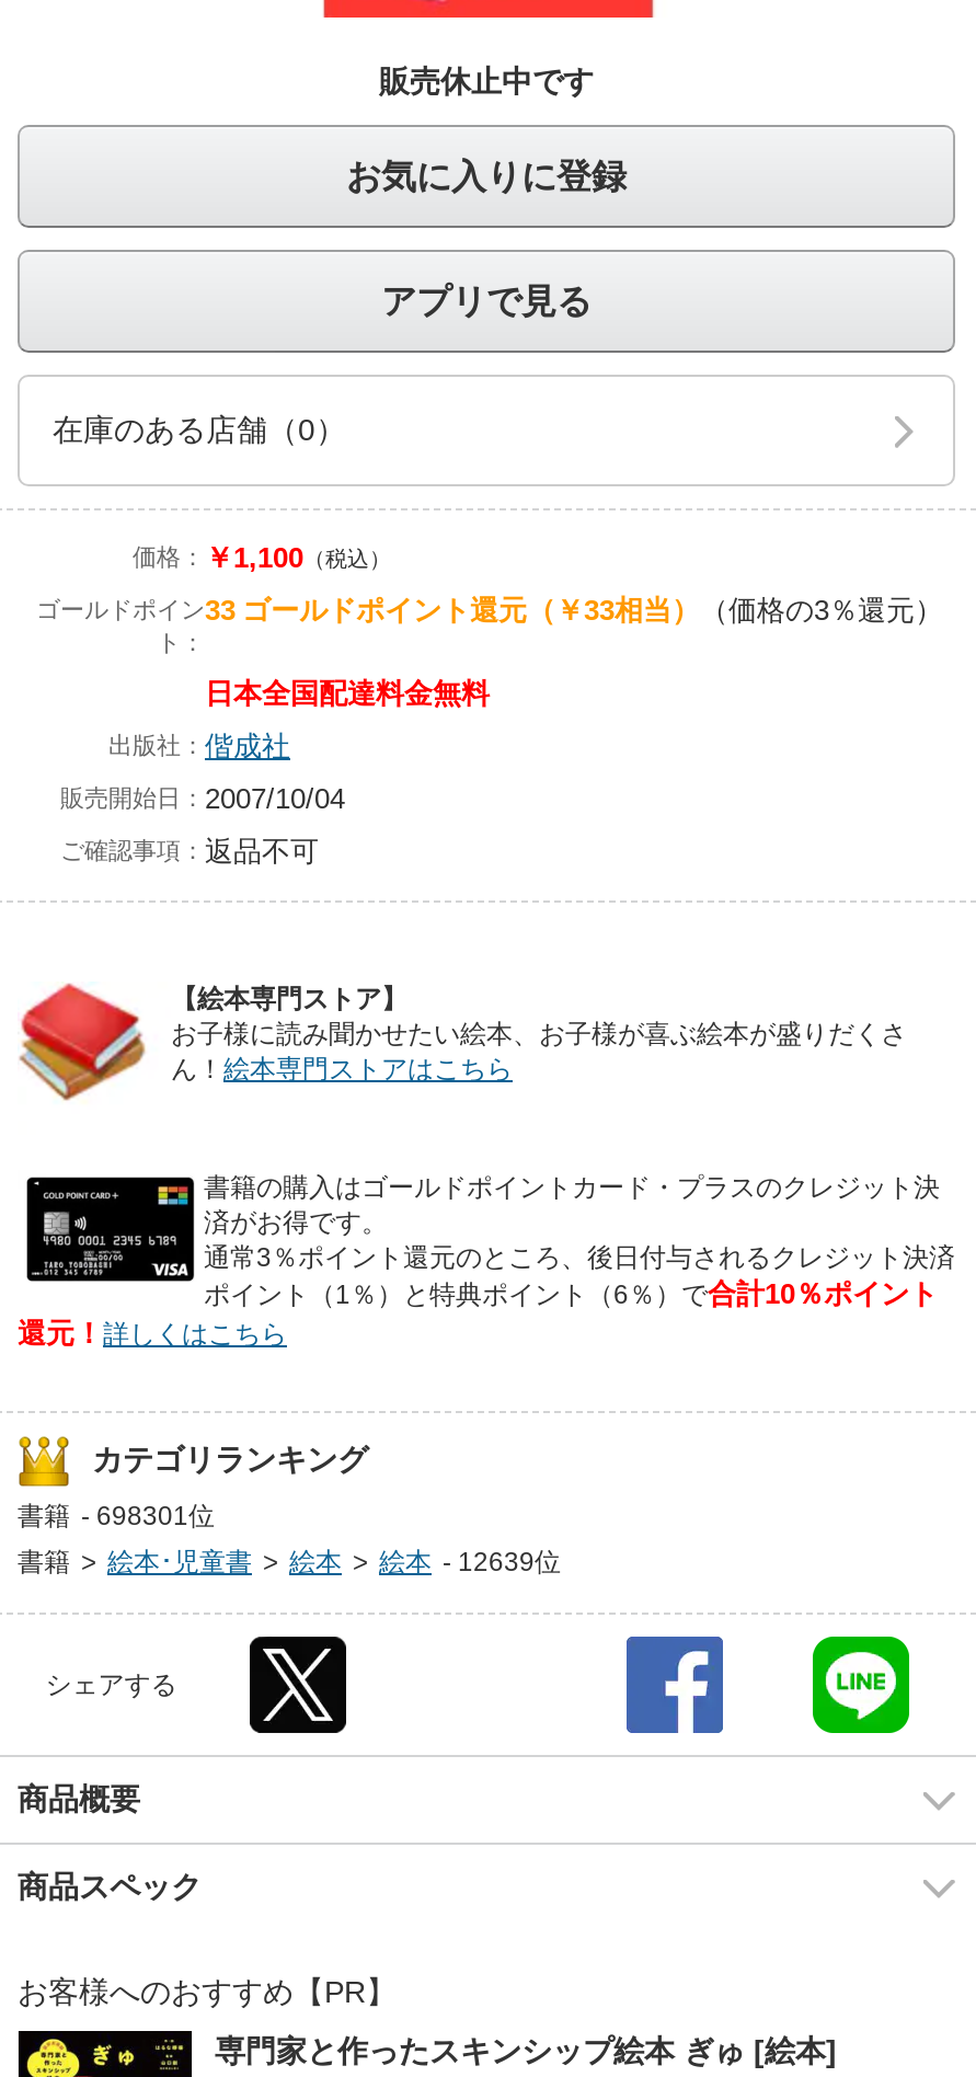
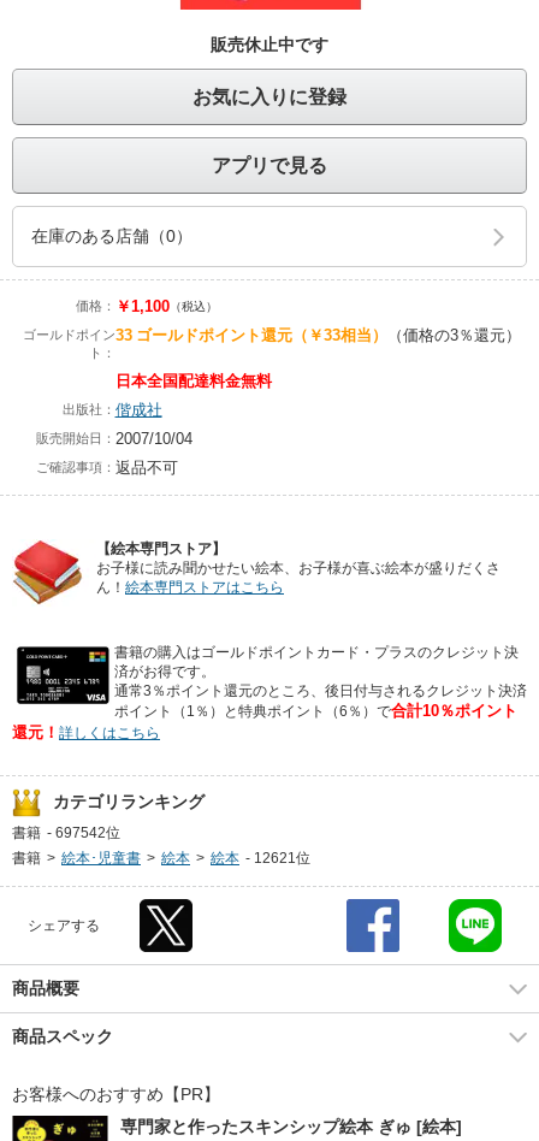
- 書籍 - 698301位
+ 書籍 - 697542位

- 書籍 > 絵本･児童書 > 絵本 > 絵本 - 12639位
+ 書籍 > 絵本･児童書 > 絵本 > 絵本 - 12621位
